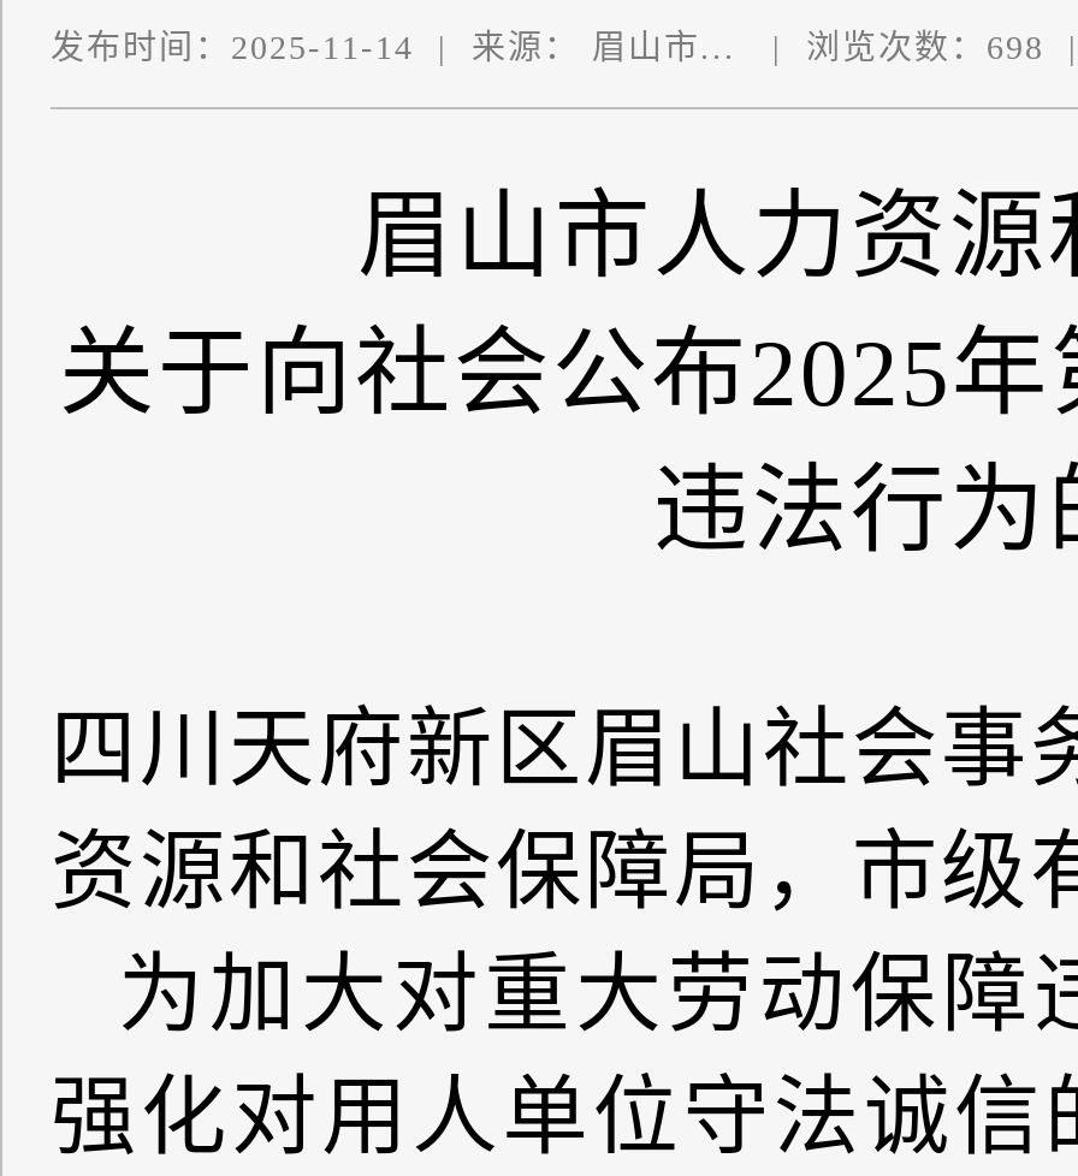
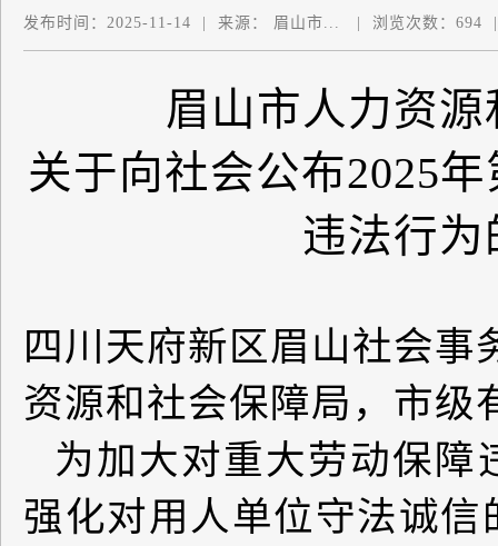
- 浏览次数：698
+ 浏览次数：694
